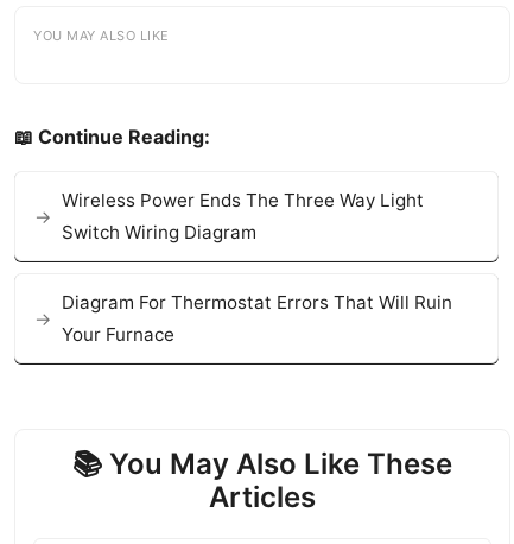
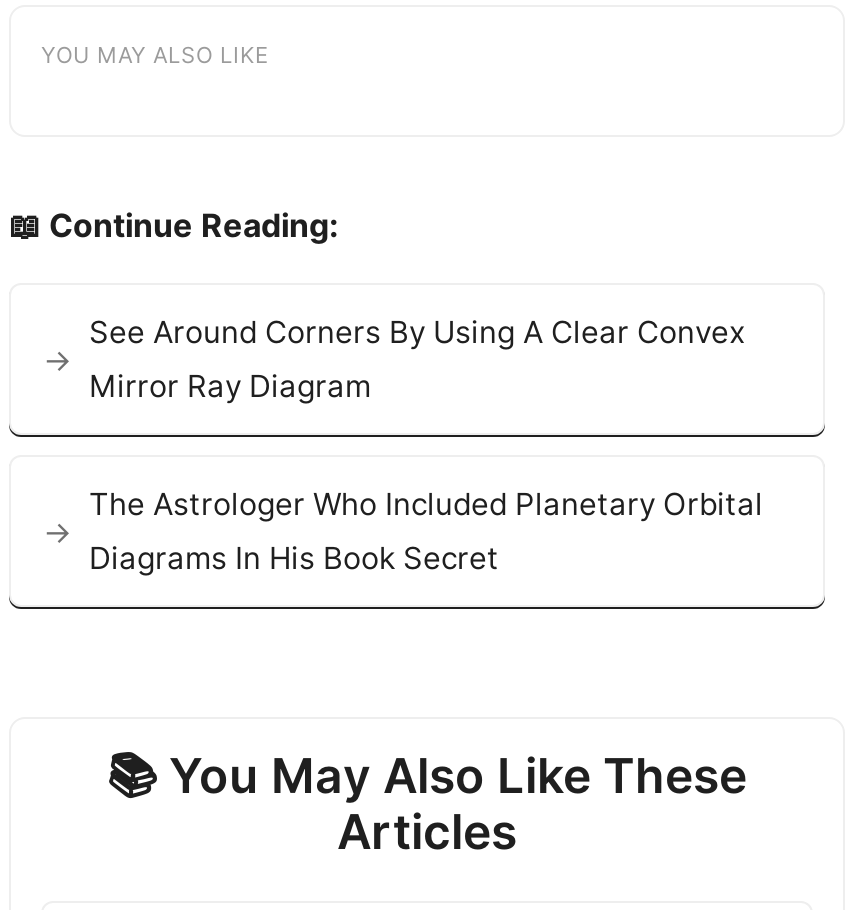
- Wireless Power Ends The Three Way Light
- Switch Wiring Diagram
+ See Around Corners By Using A Clear Convex
+ Mirror Ray Diagram

- Diagram For Thermostat Errors That Will Ruin
- Your Furnace
+ The Astrologer Who Included Planetary Orbital
+ Diagrams In His Book Secret
